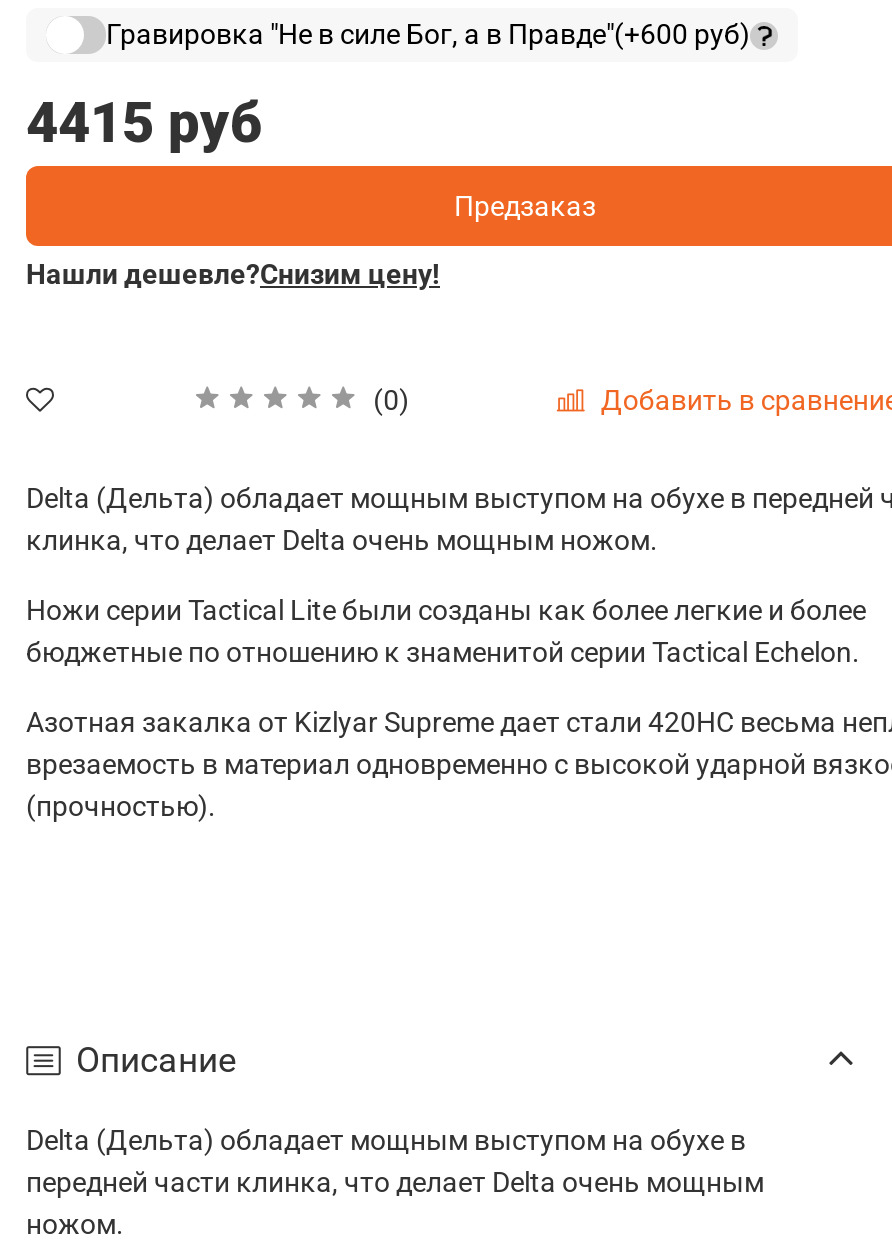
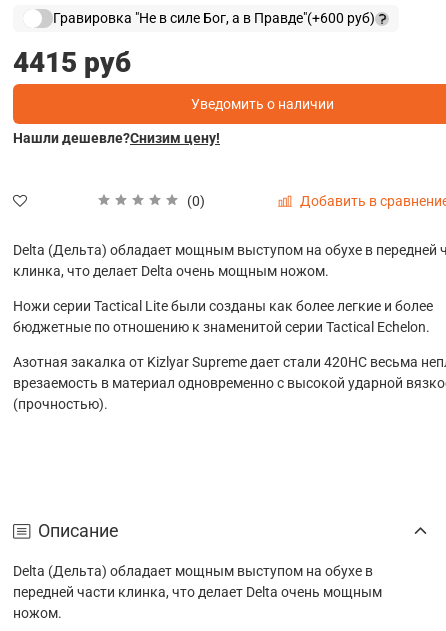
- Предзаказ
+ Уведомить о наличии
